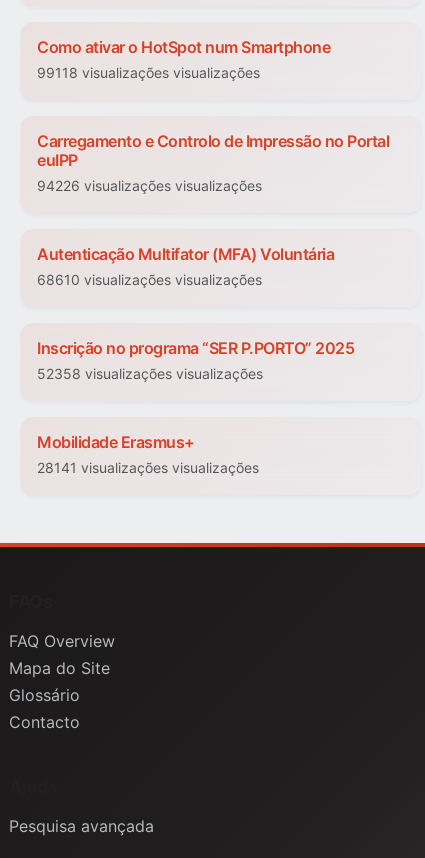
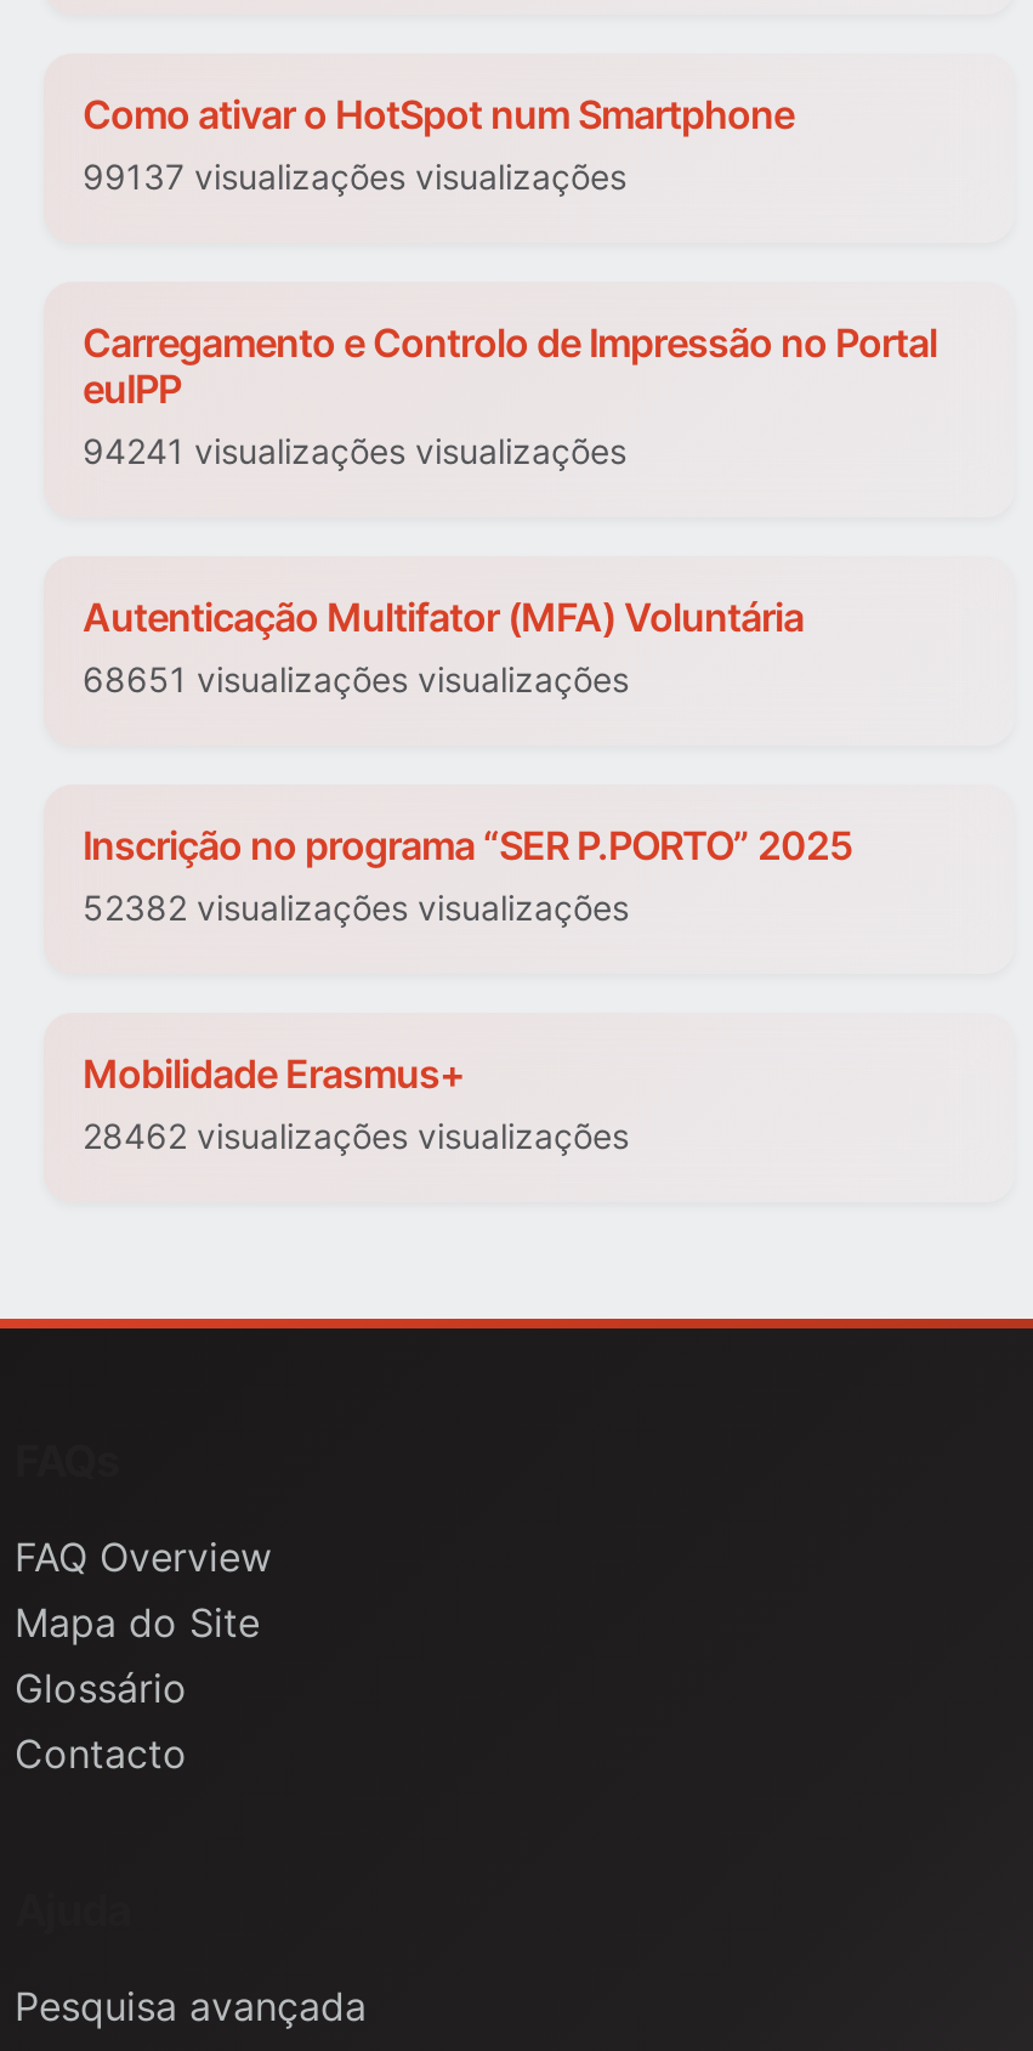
- 99118 visualizações visualizações
+ 99137 visualizações visualizações

- 94226 visualizações visualizações
+ 94241 visualizações visualizações

- 68610 visualizações visualizações
+ 68651 visualizações visualizações

- 52358 visualizações visualizações
+ 52382 visualizações visualizações

- 28141 visualizações visualizações
+ 28462 visualizações visualizações
